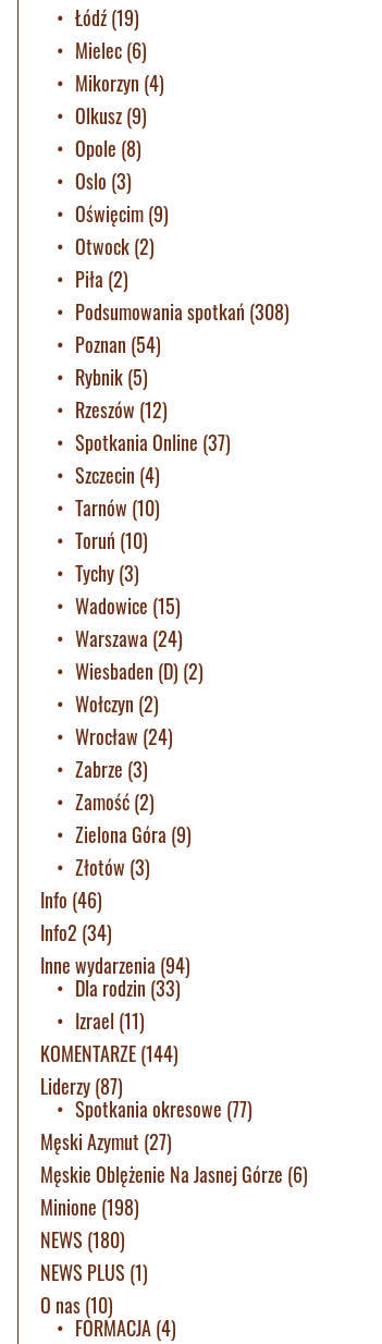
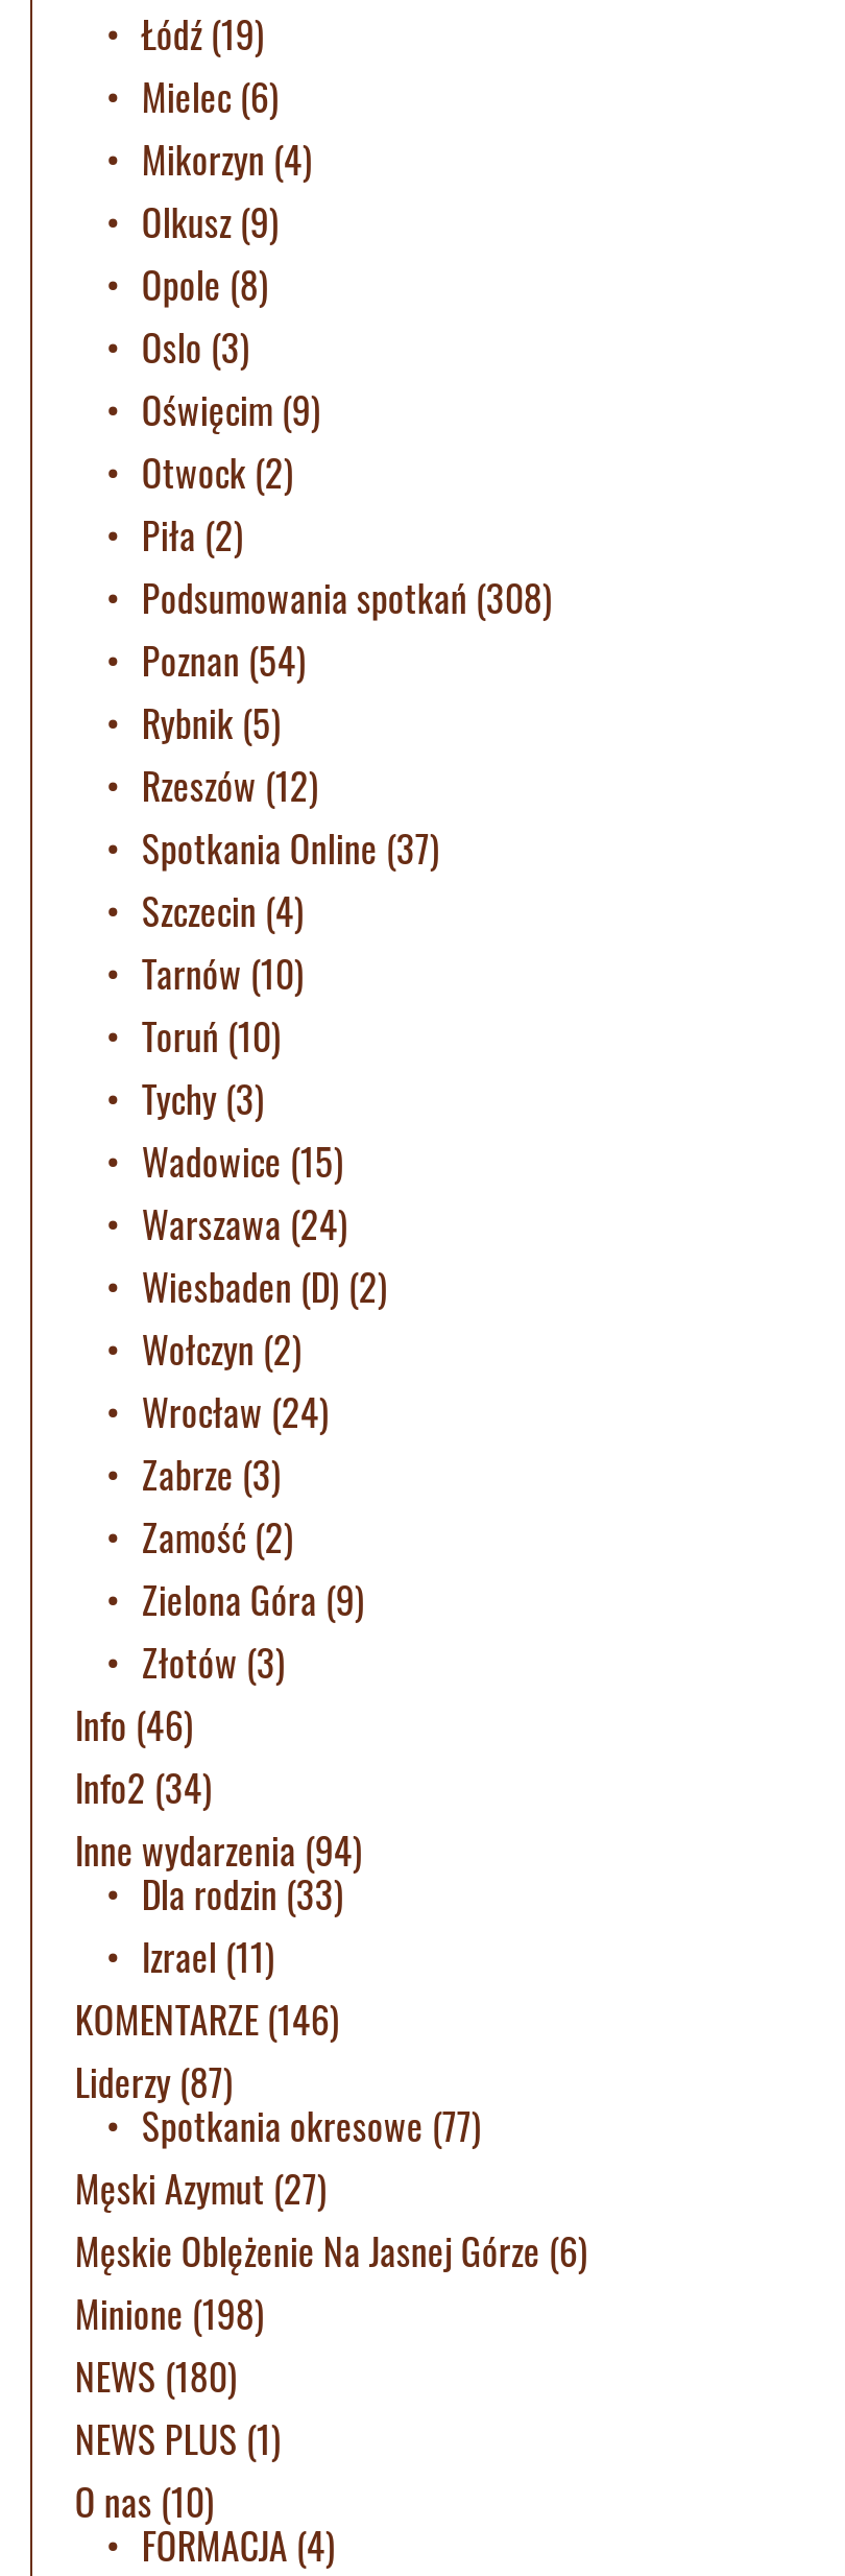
- KOMENTARZE (144)
+ KOMENTARZE (146)
